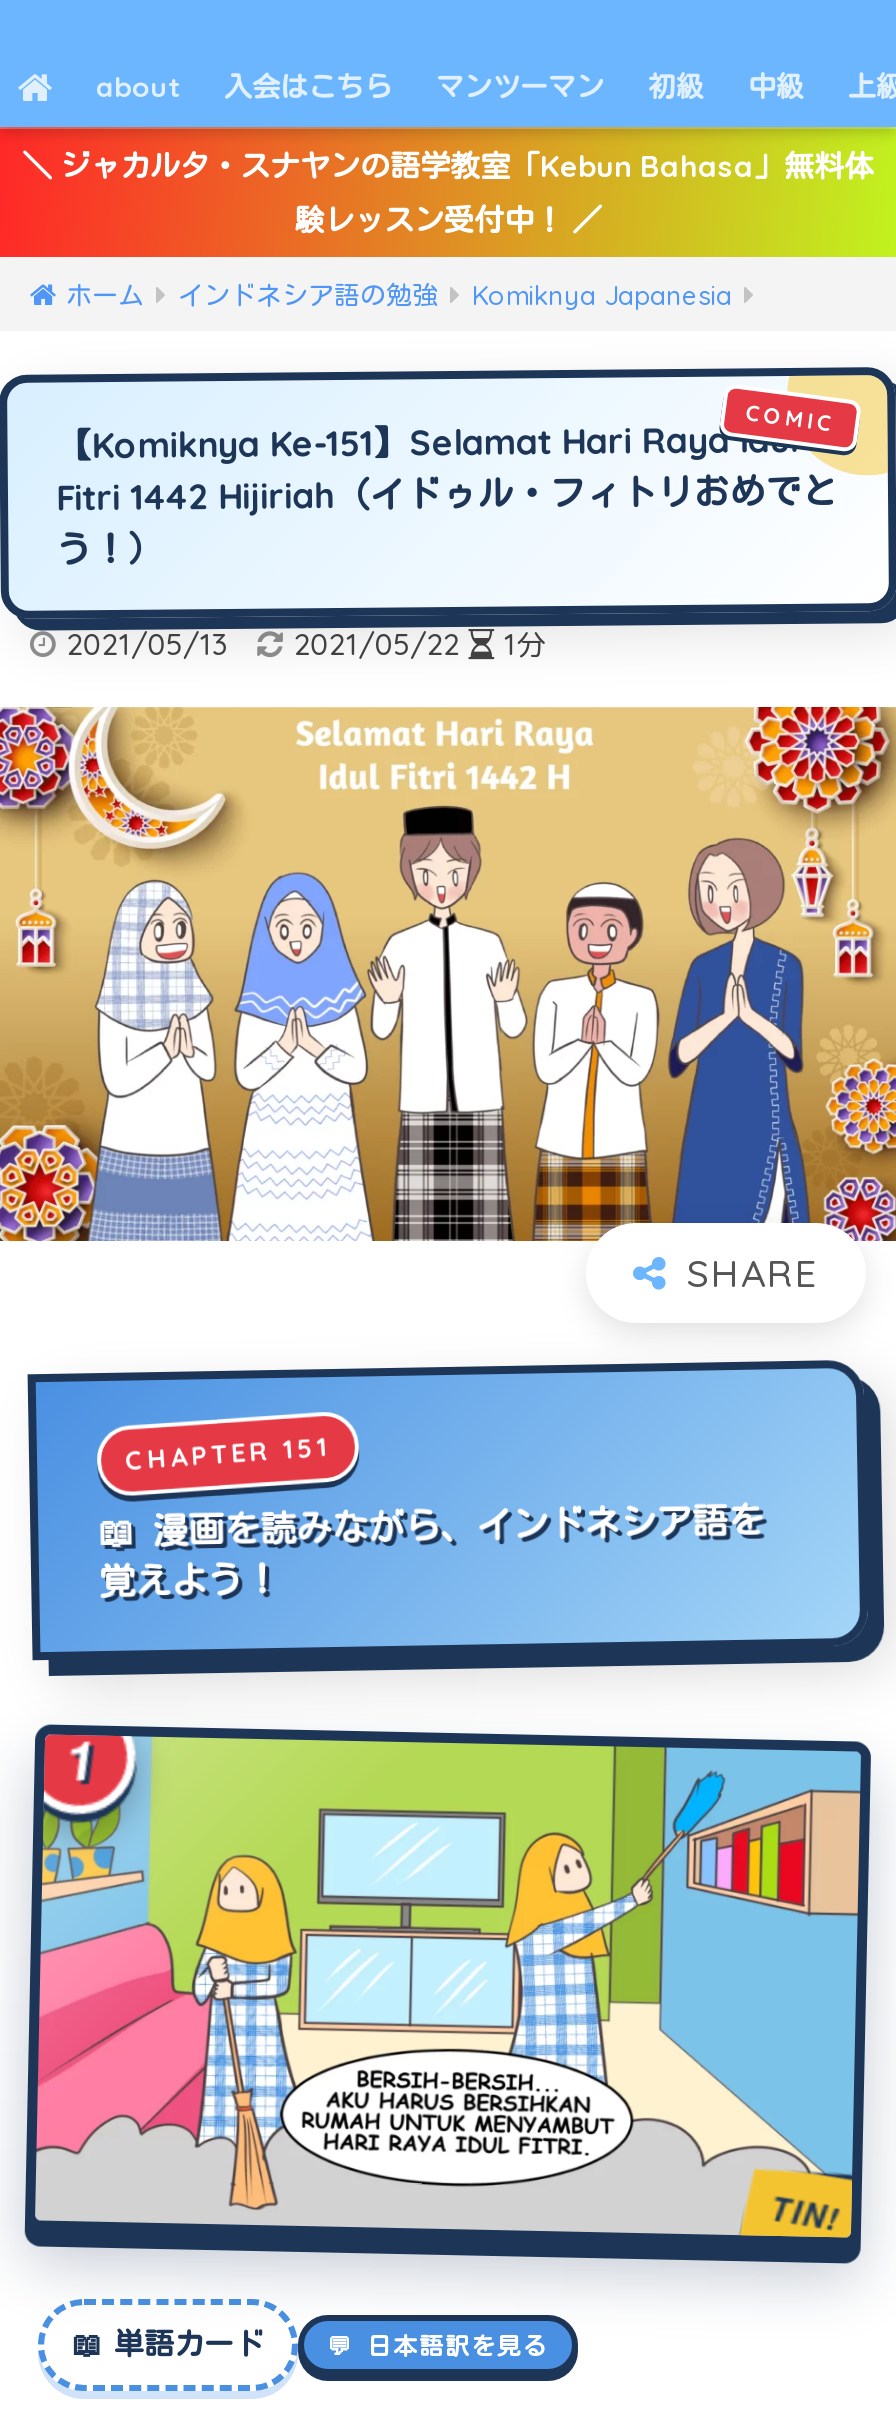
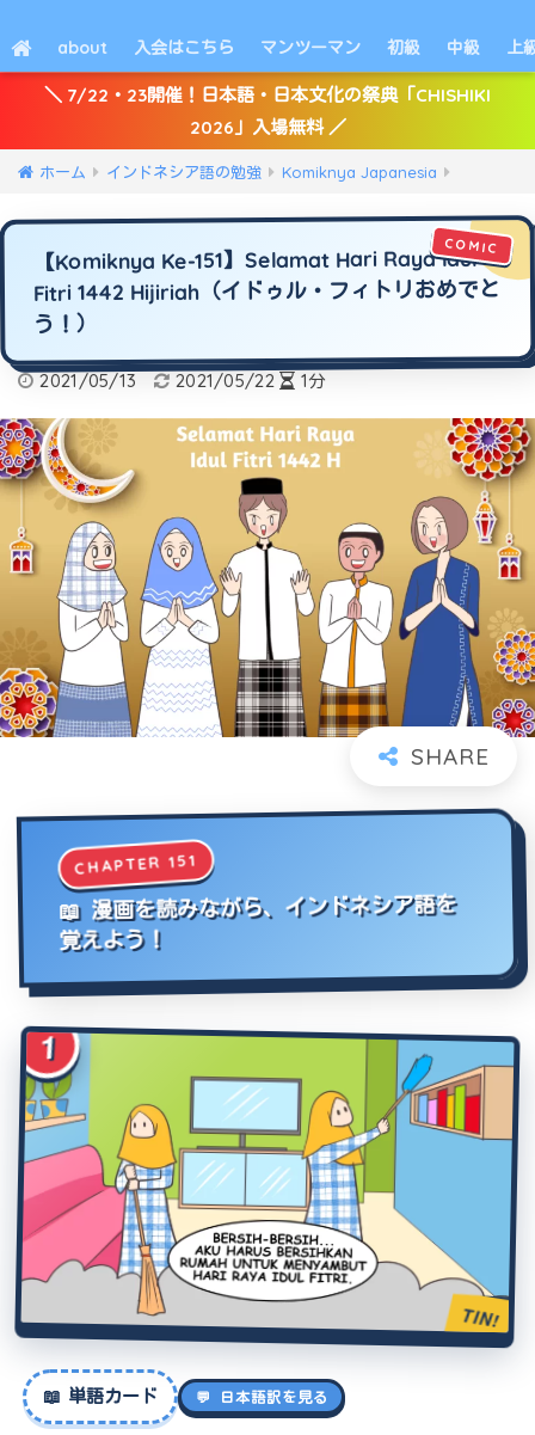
- ＼ ジャカルタ・スナヤンの語学教室「Kebun Bahasa」無料体
- 験レッスン受付中！ ／
+ ＼ 7/22・23開催！日本語・日本文化の祭典「CHISHIKI
+ 2026」入場無料 ／
